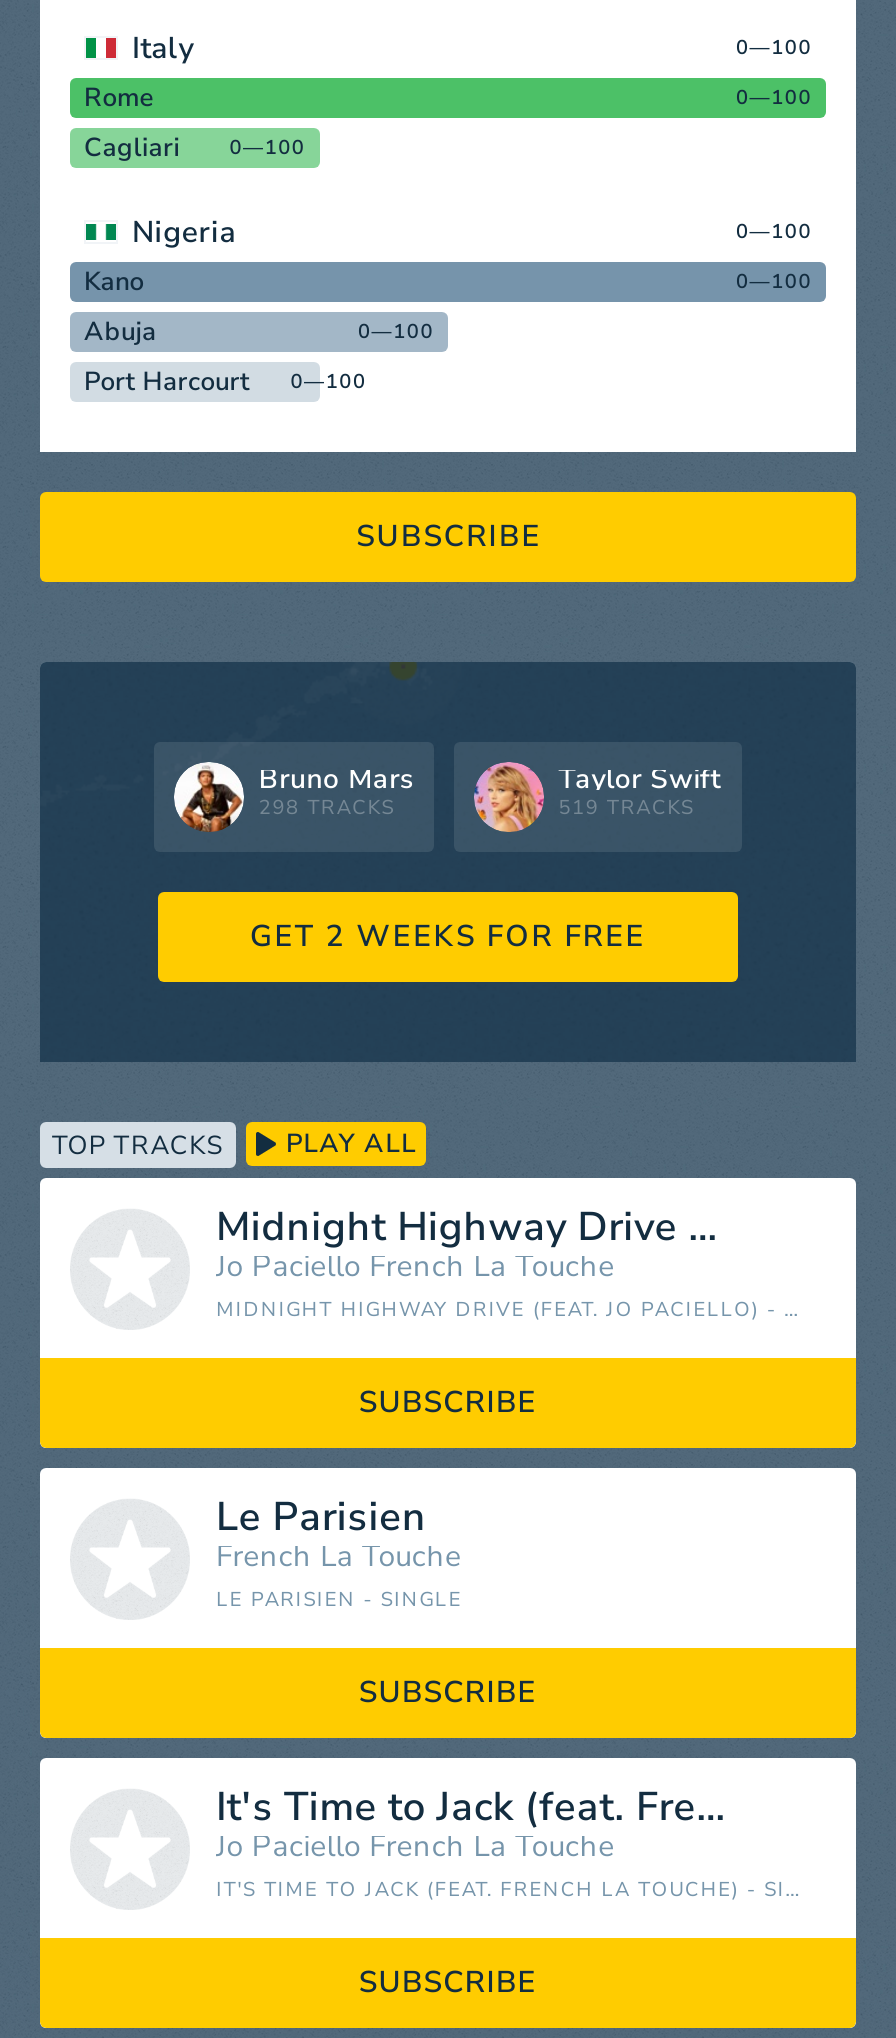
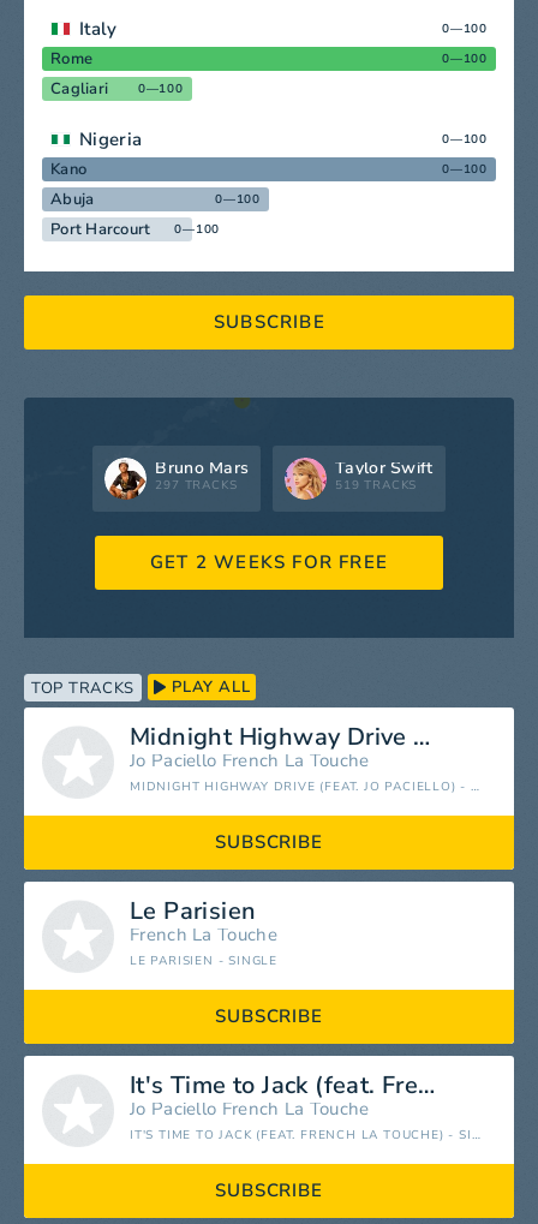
- 298 TRACKS
+ 297 TRACKS
